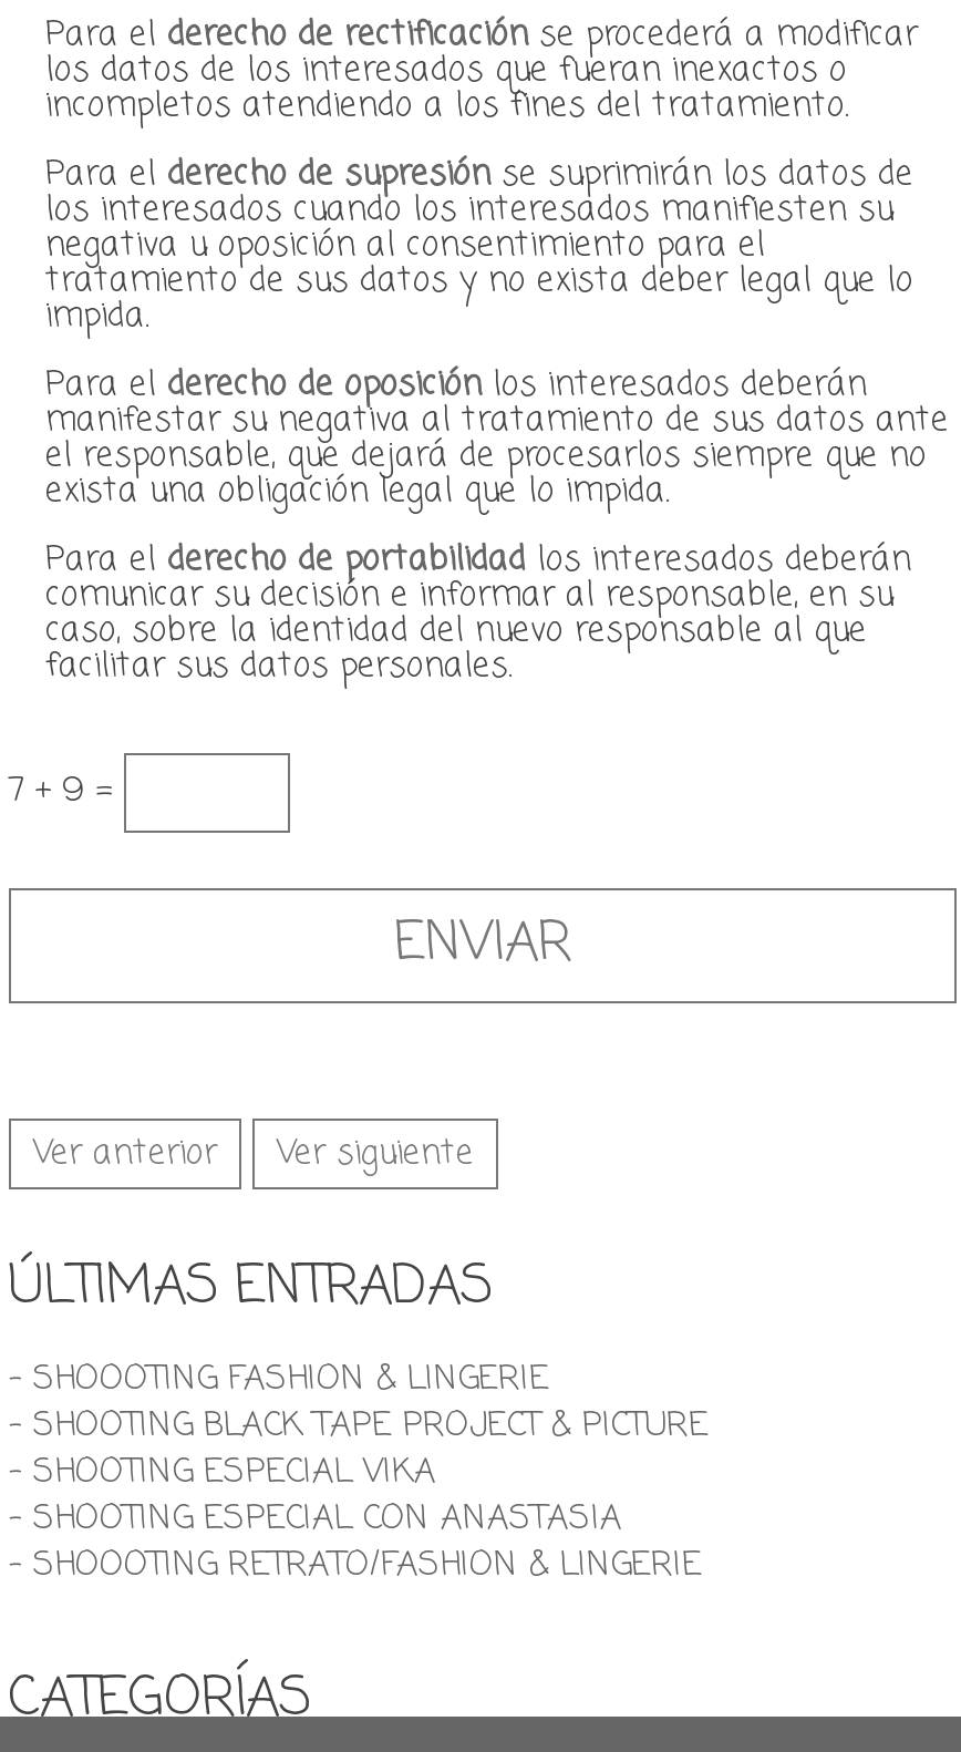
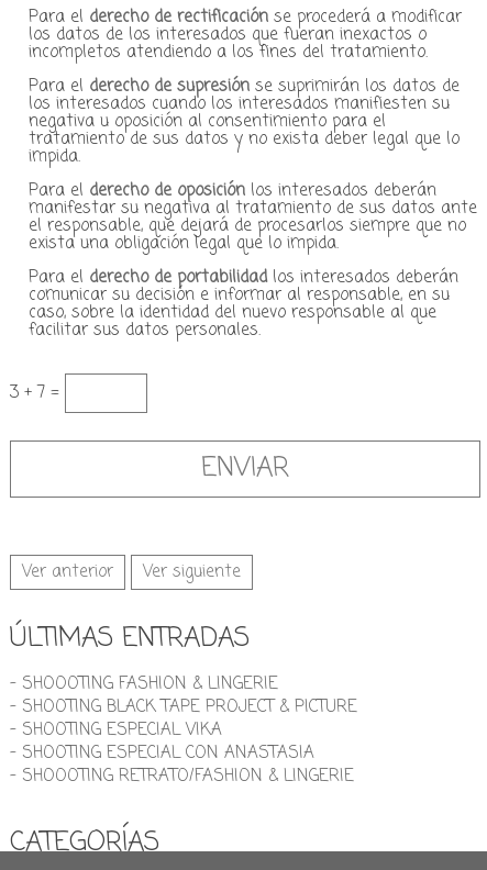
- 7 + 9 =
+ 3 + 7 =
